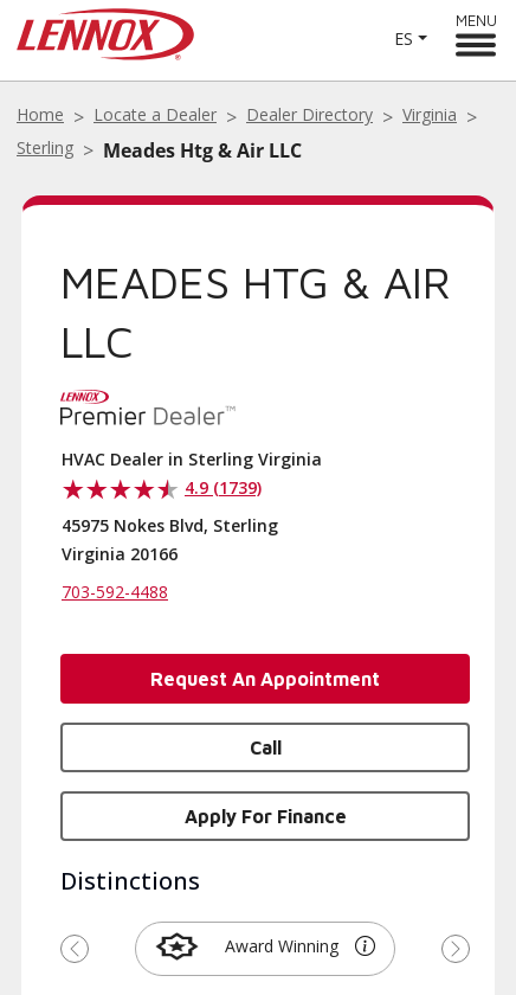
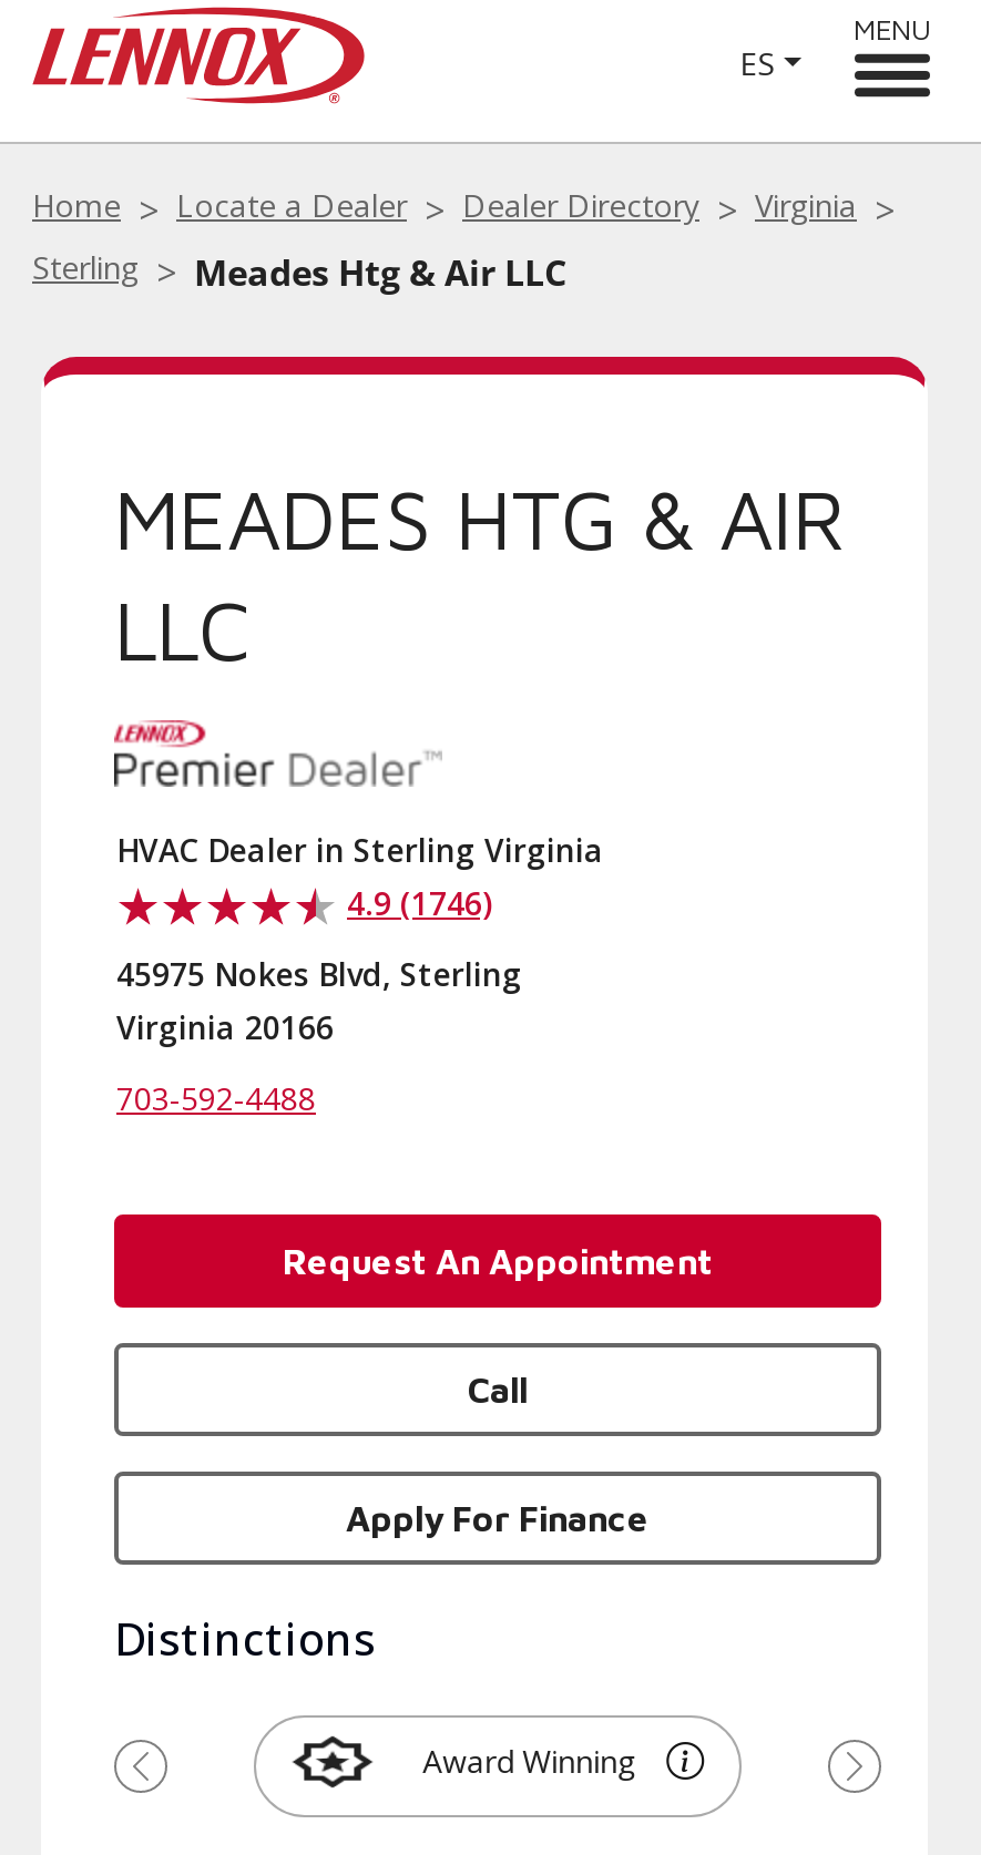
- 4.9 (1739)
+ 4.9 (1746)
